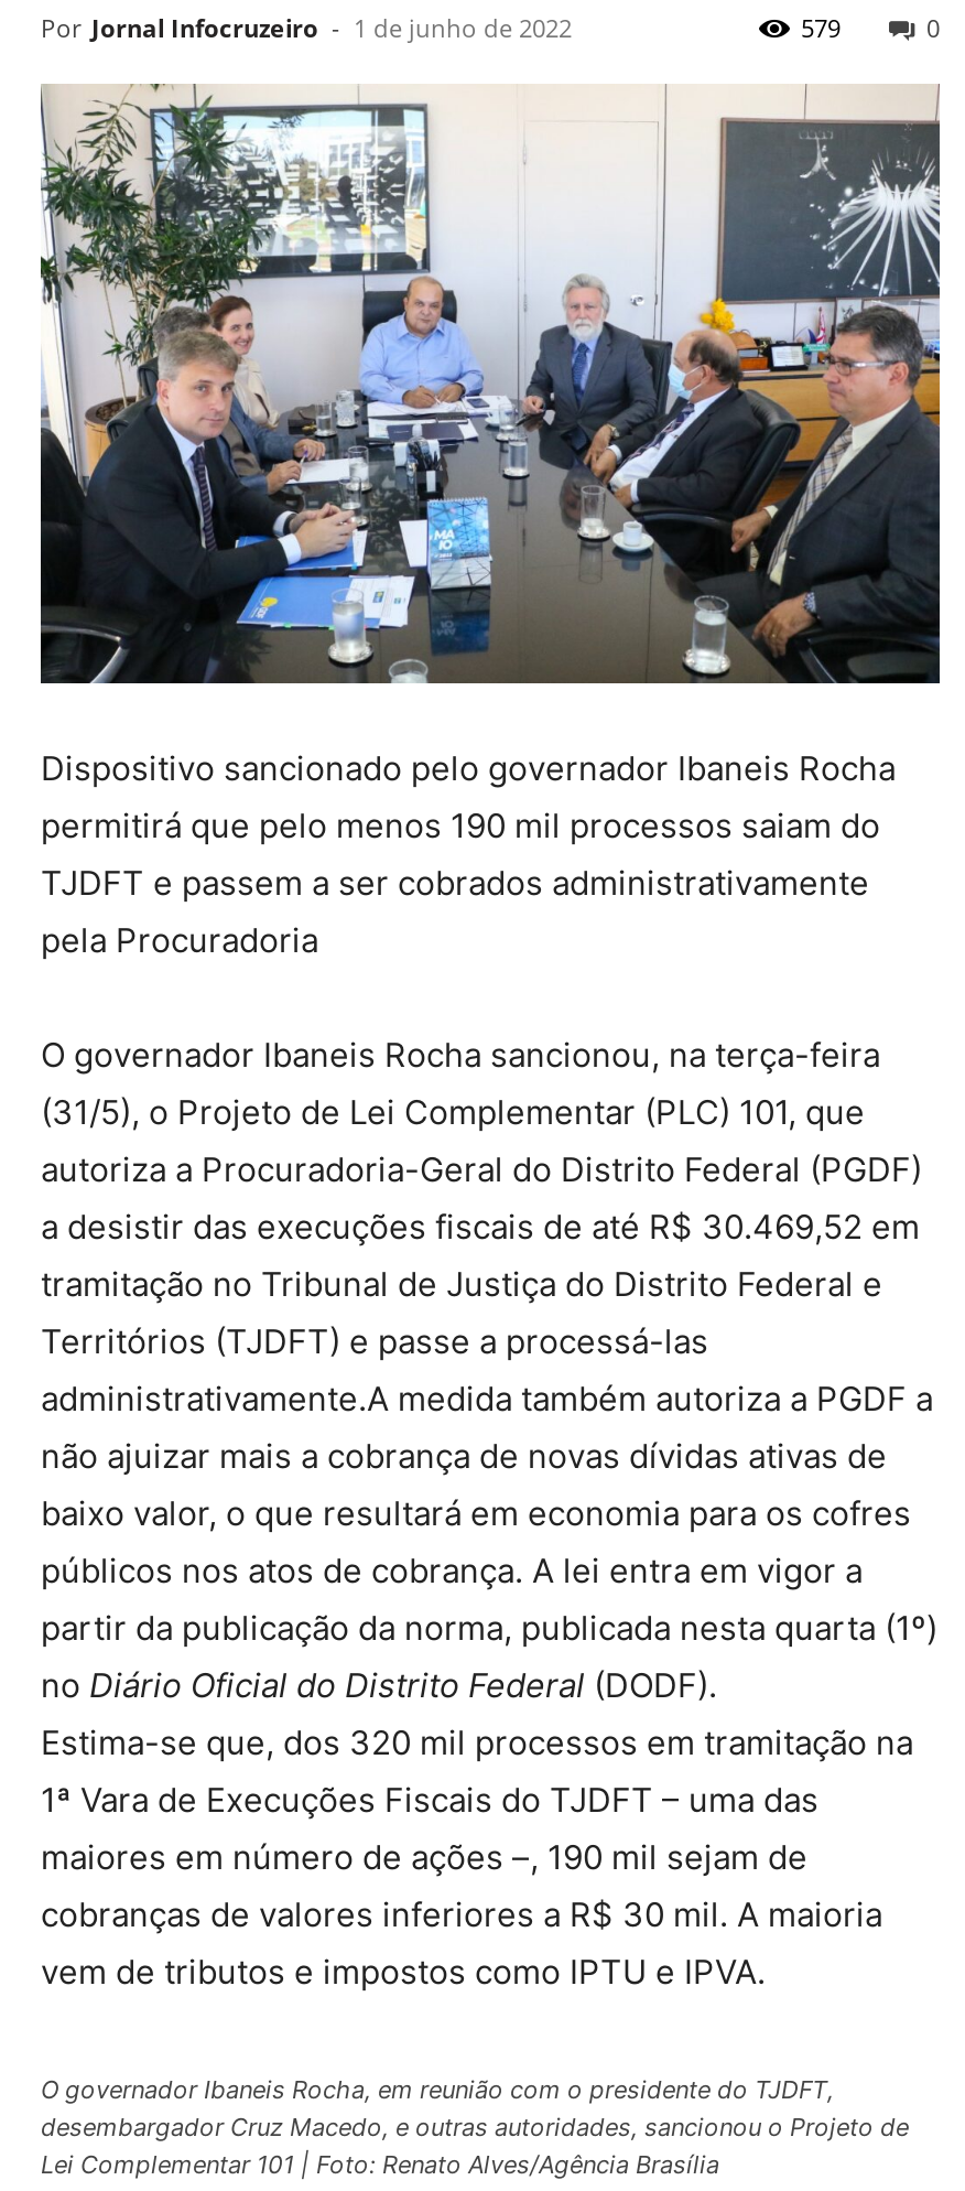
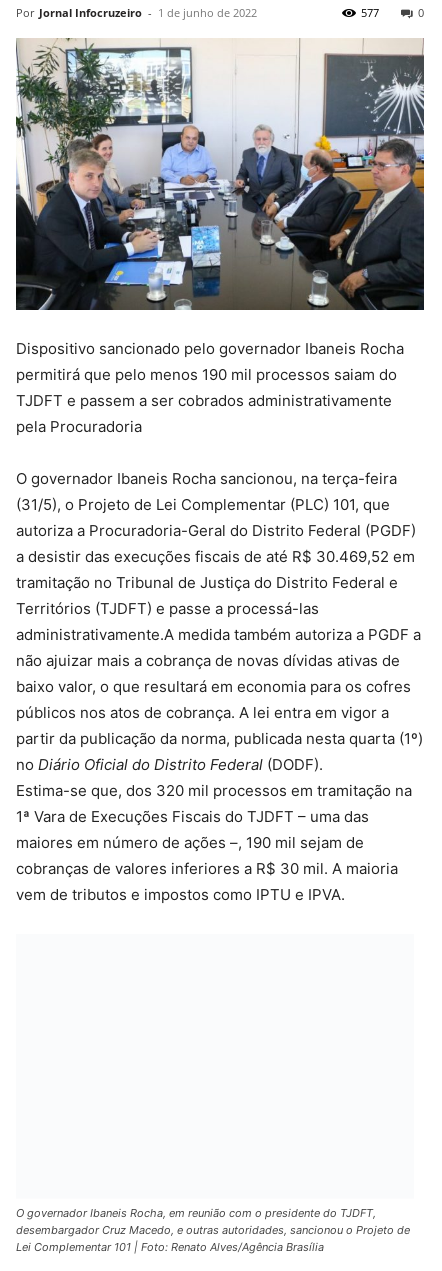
- 579
+ 577
